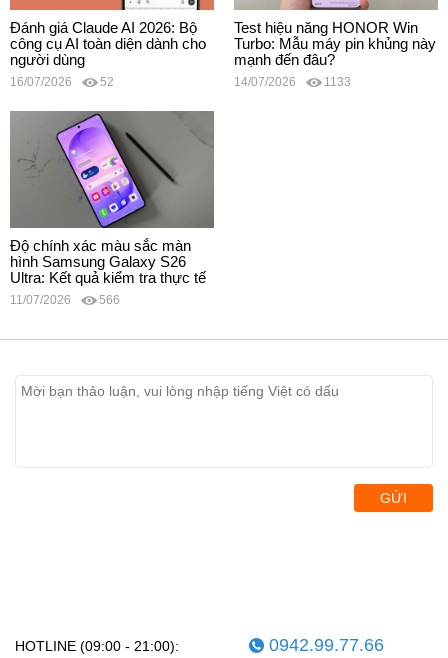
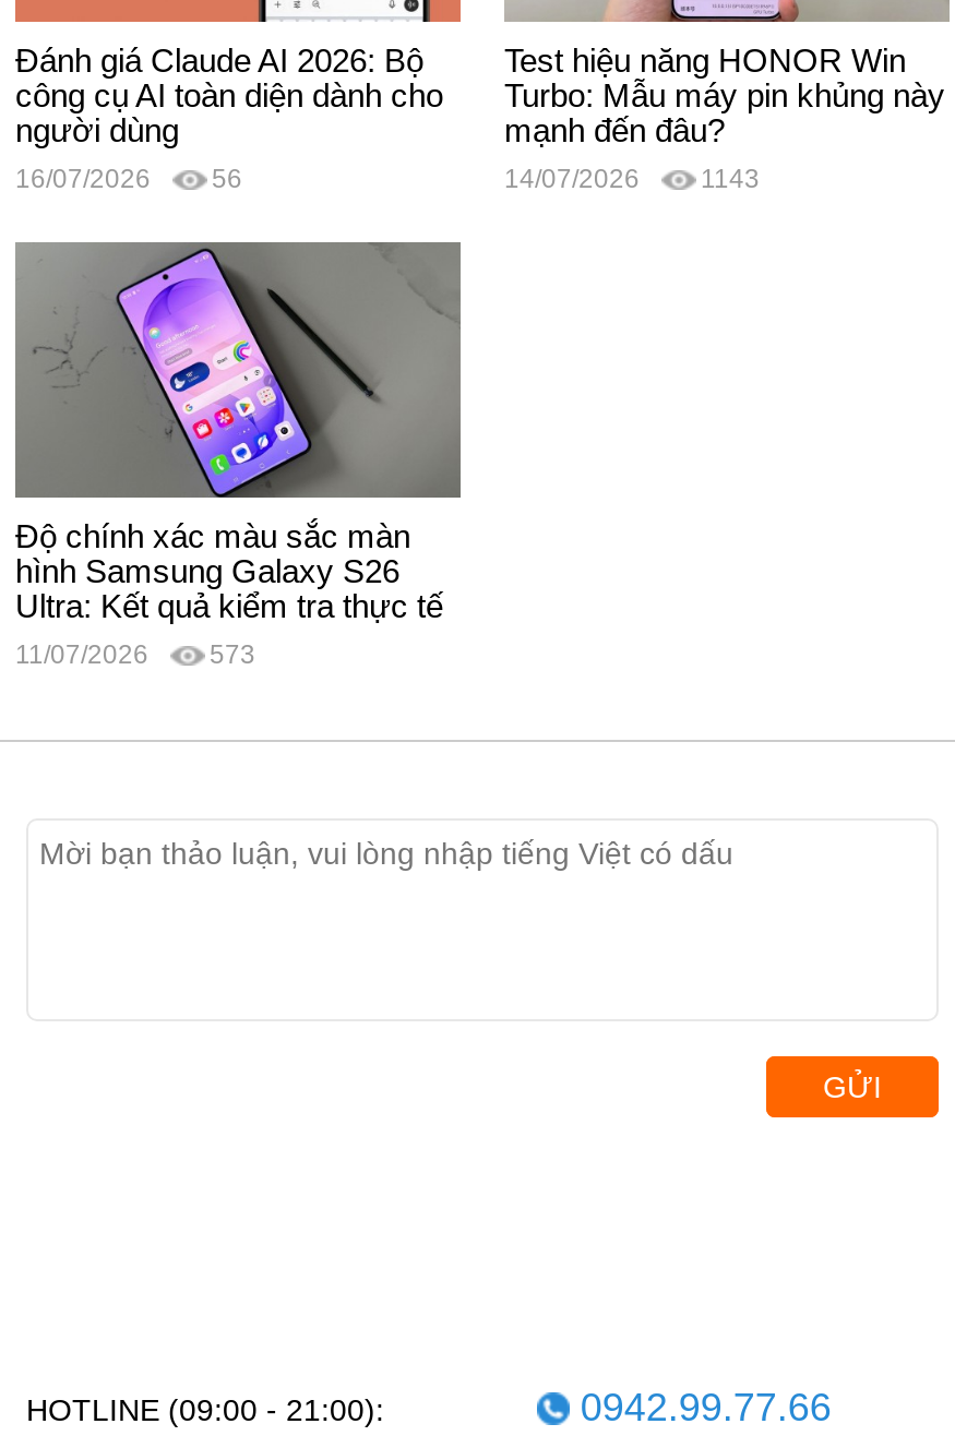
- 16/07/2026 52
+ 16/07/2026 56

- 14/07/2026 1133
+ 14/07/2026 1143

- 11/07/2026 566
+ 11/07/2026 573
